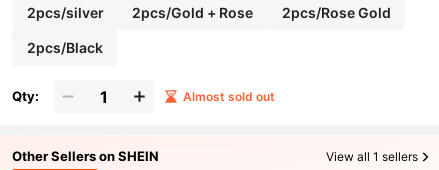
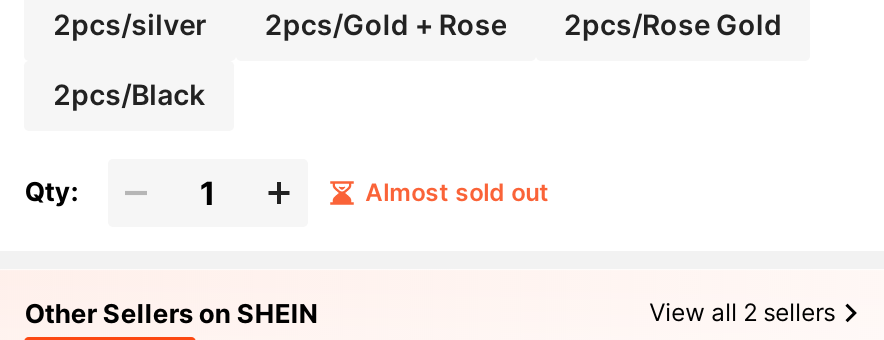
- View all 1 sellers
+ View all 2 sellers
